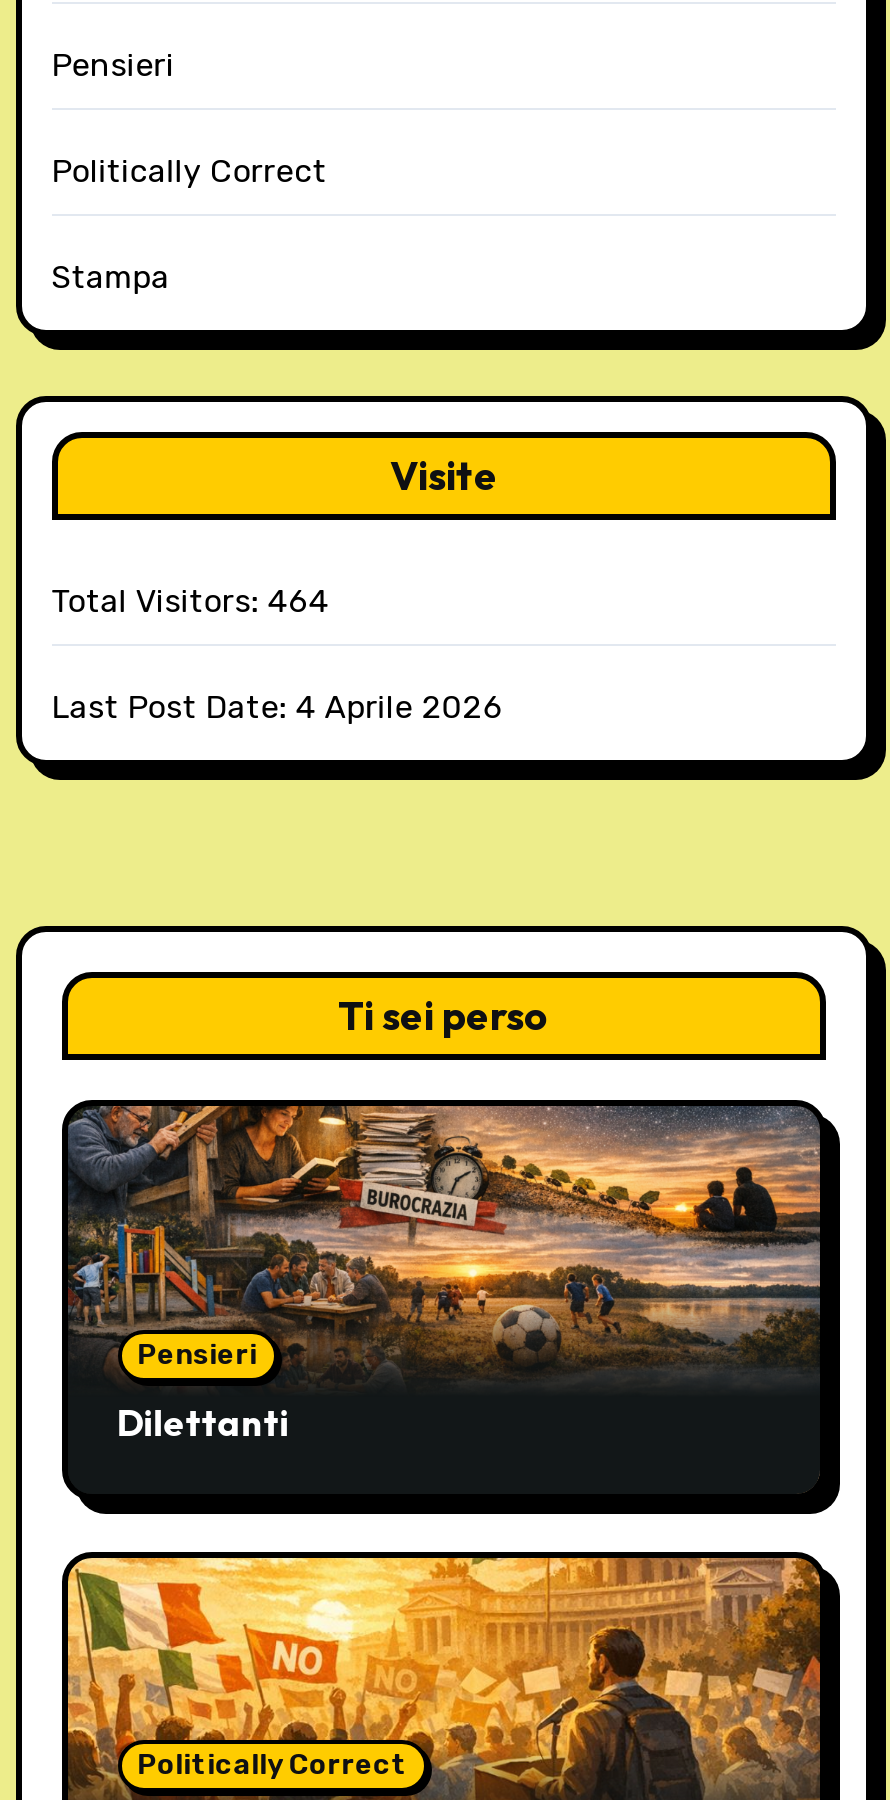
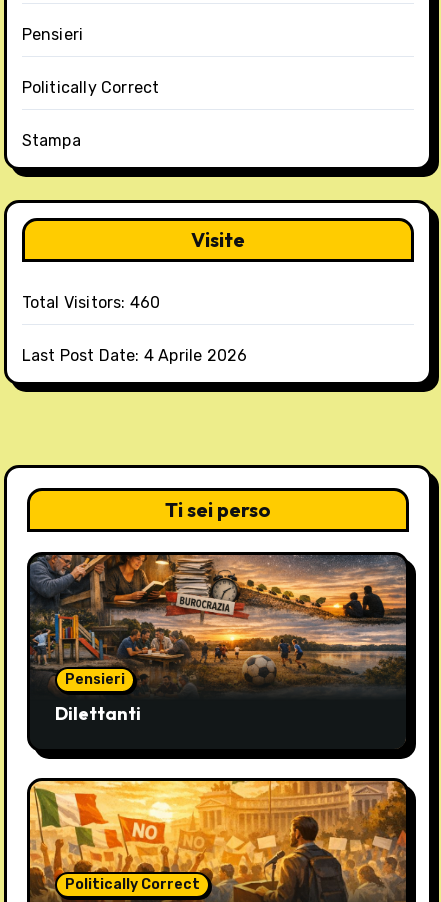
- Total Visitors: 464
+ Total Visitors: 460
